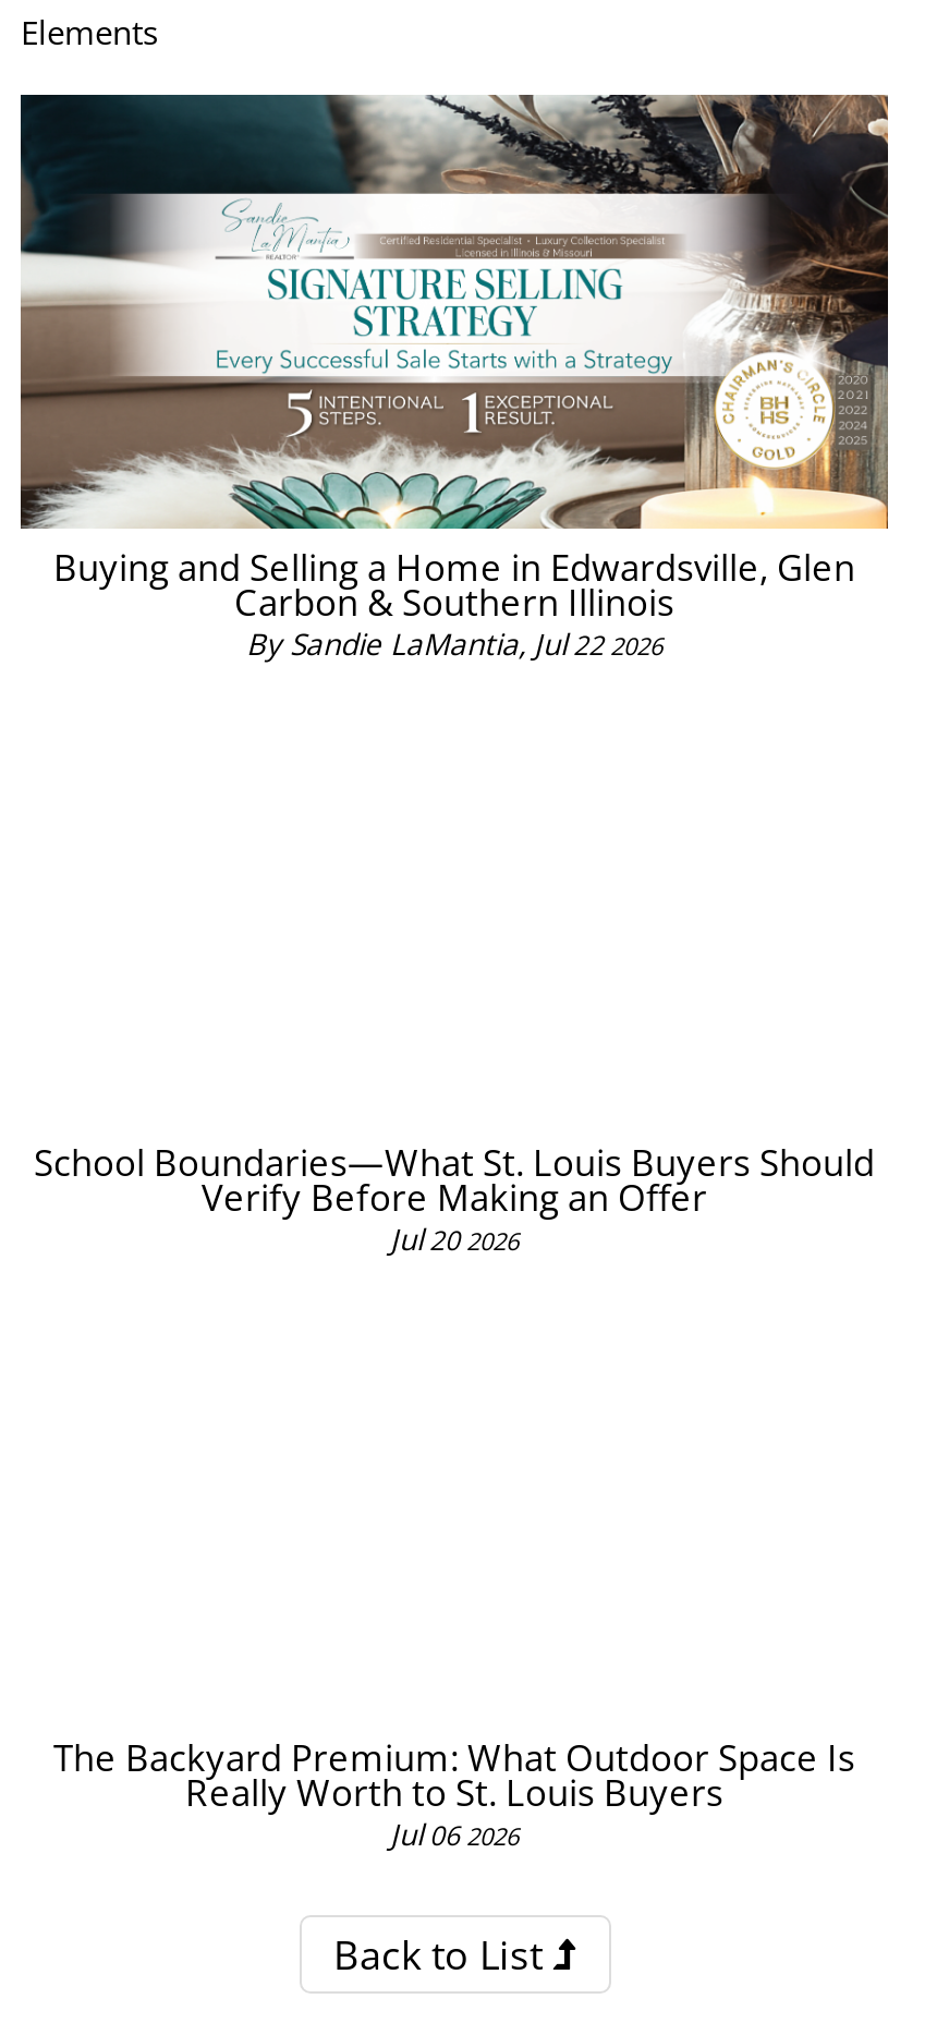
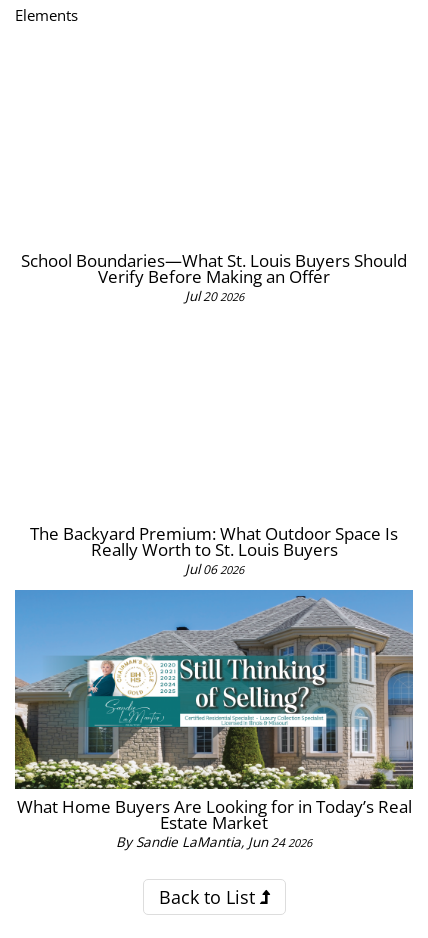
- [image]
- Buying and Selling a Home in Edwardsville, Glen
- Carbon & Southern Illinois
- By Sandie LaMantia, Jul 22 2026

moved up: School Boundaries—What St. Louis Buyers Should | Verify Before Making an Offer | Jul 20 2026 | The Backyard Premium: What Outdoor Space Is | Really Worth to St. Louis Buyers | Jul 06 2026

+ [image]
+ What Home Buyers Are Looking for in Today’s Real
+ Estate Market
+ By Sandie LaMantia, Jun 24 2026
